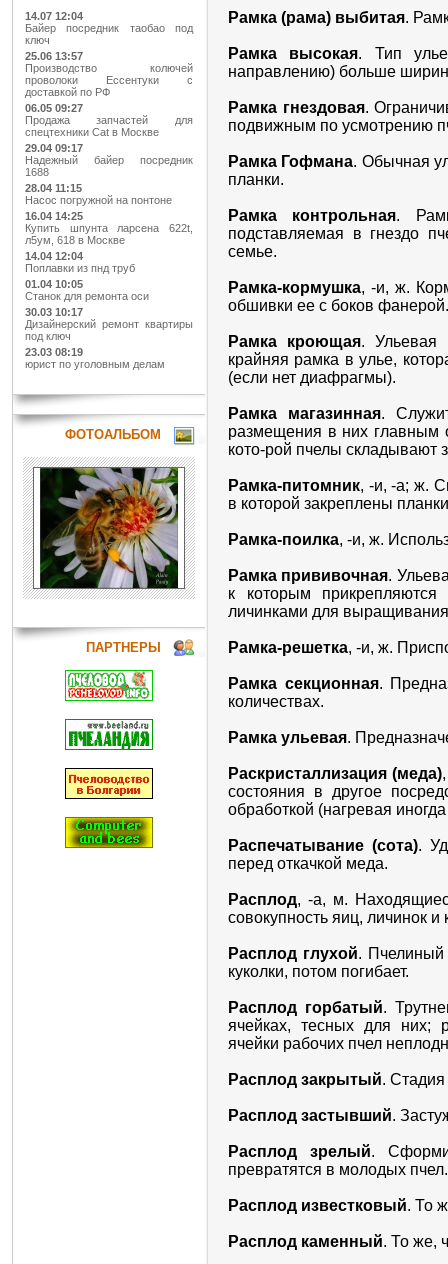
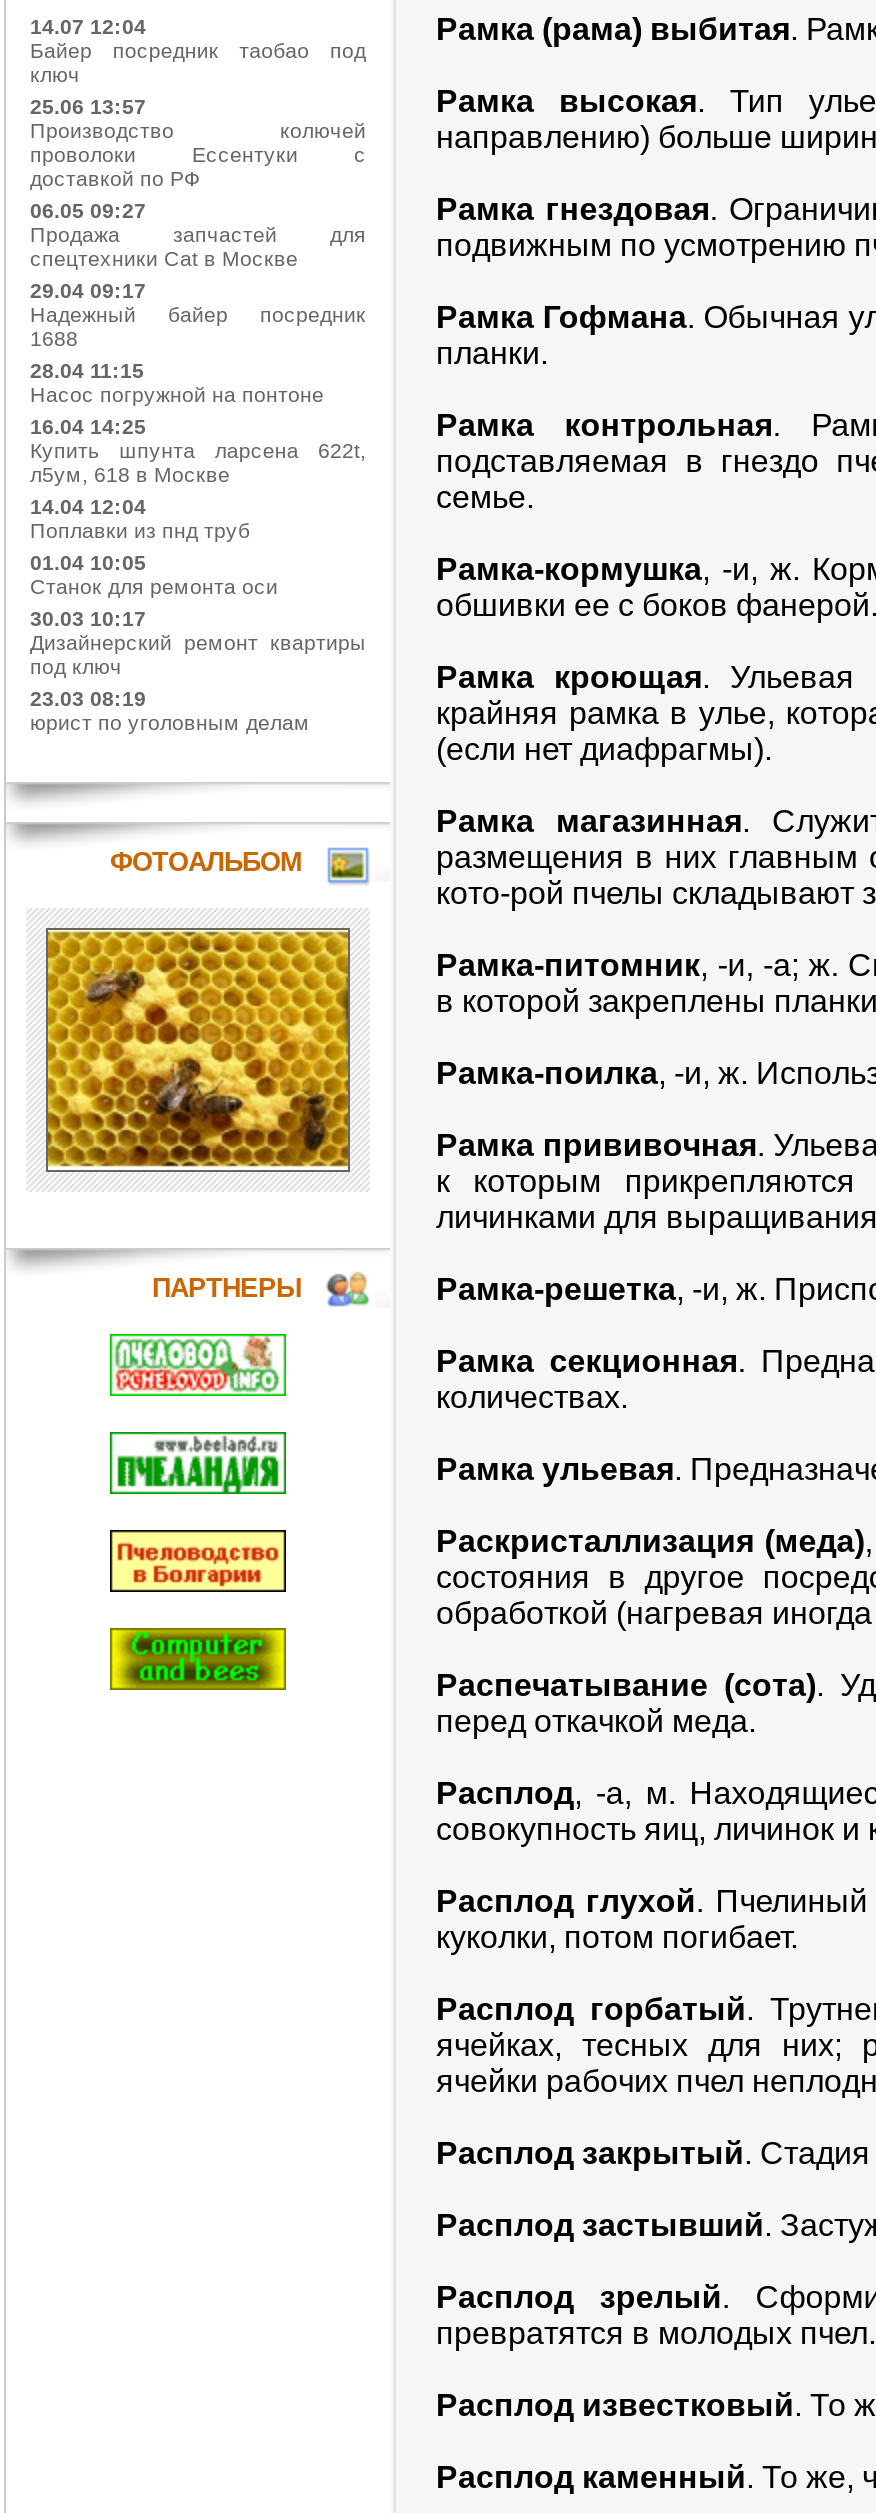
- [image]
+ [image]
